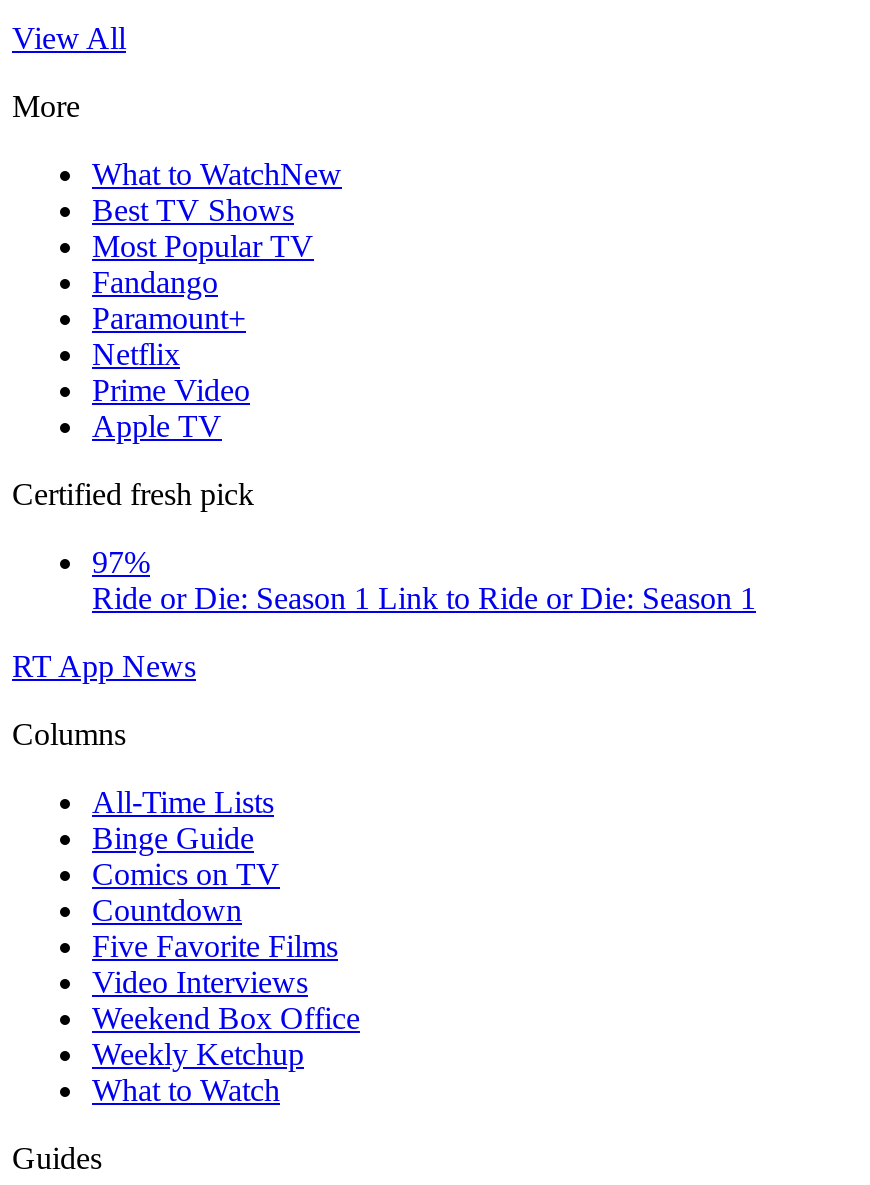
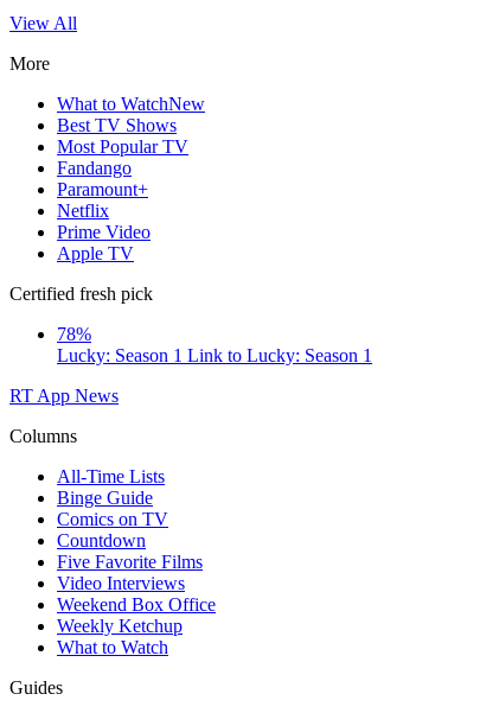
- 97%
- Ride or Die: Season 1 Link to Ride or Die: Season 1
+ 78%
+ Lucky: Season 1 Link to Lucky: Season 1
